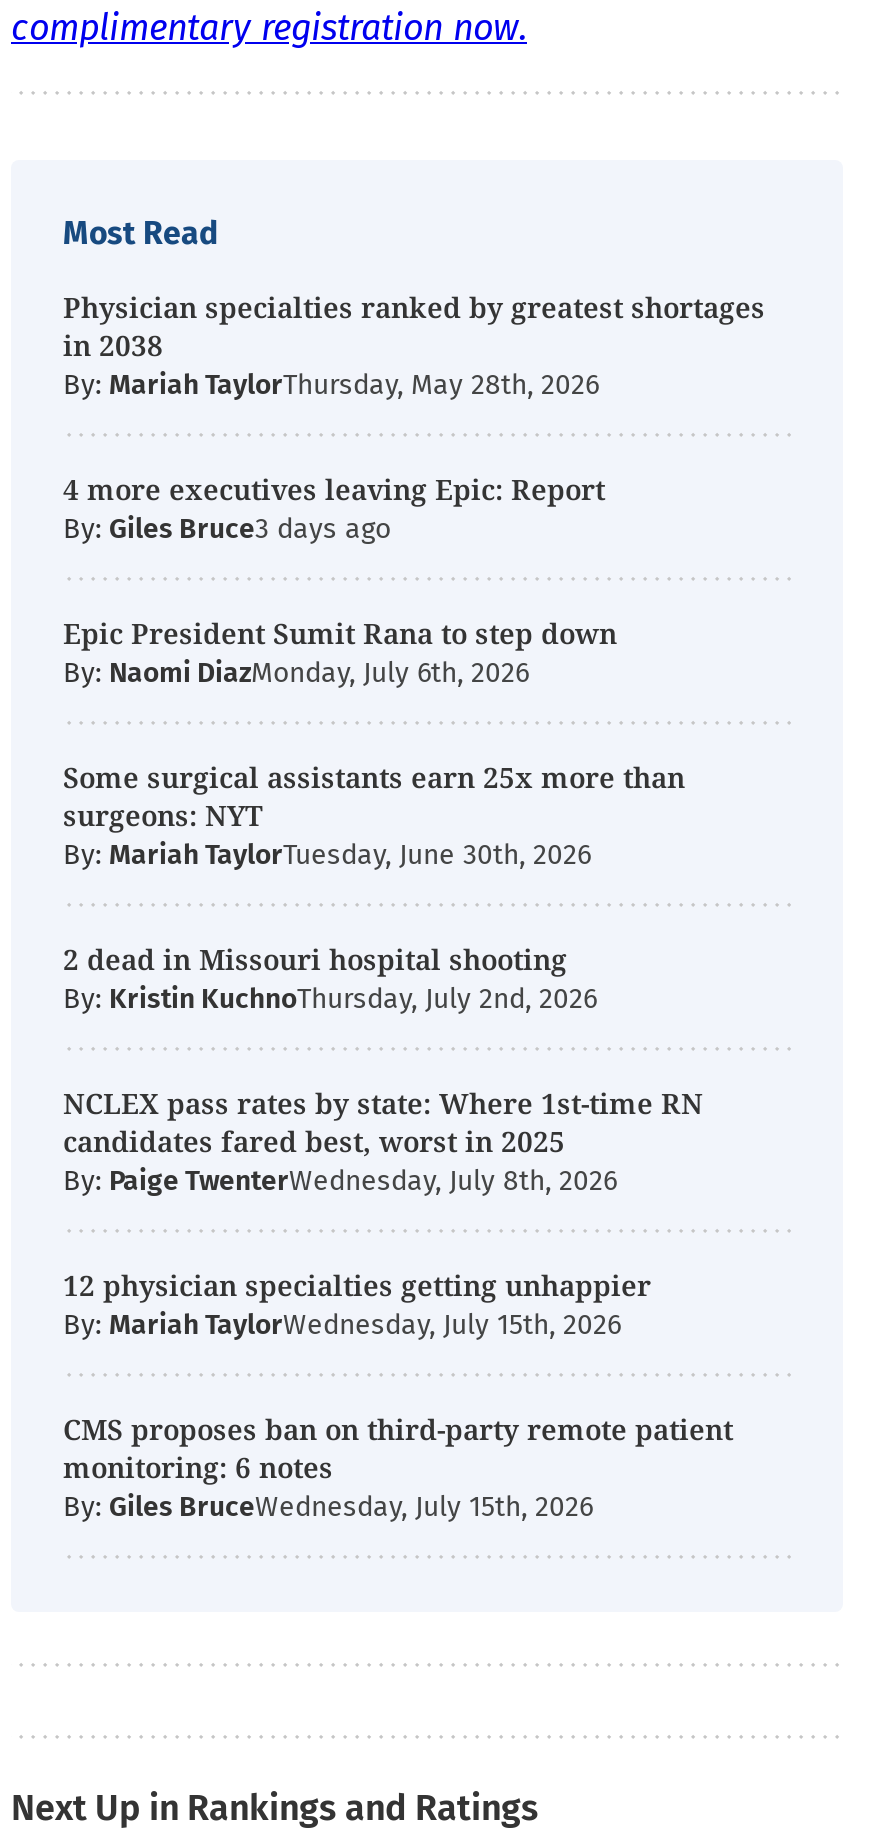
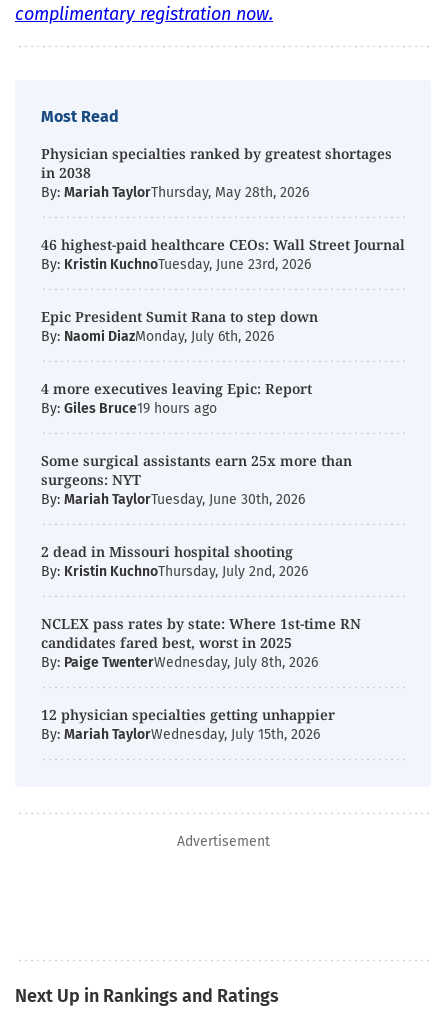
moved down: 4 more executives leaving Epic: Report

- By: Giles Bruce
+ 46 highest-paid healthcare CEOs: Wall Street Journal
+ By: Kristin KuchnoTuesday, June 23rd, 2026

+ By: Giles Bruce19 hours ago

- CMS proposes ban on third-party remote patient
- monitoring: 6 notes
- By: Giles BruceWednesday, July 15th, 2026
+ Advertisement
